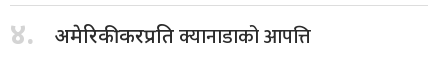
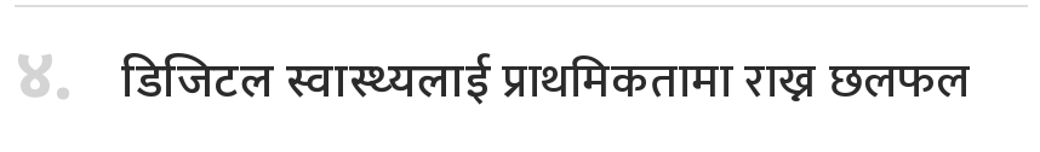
- अमेरिकी करप्रतिक्यानाडाको आपत्ति
+ डिजिटल स्वास्थ्यलाईप्राथमिकतामा राख्न छलफल
